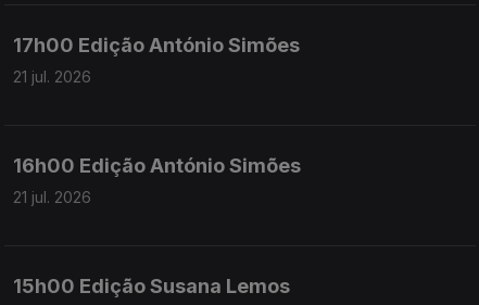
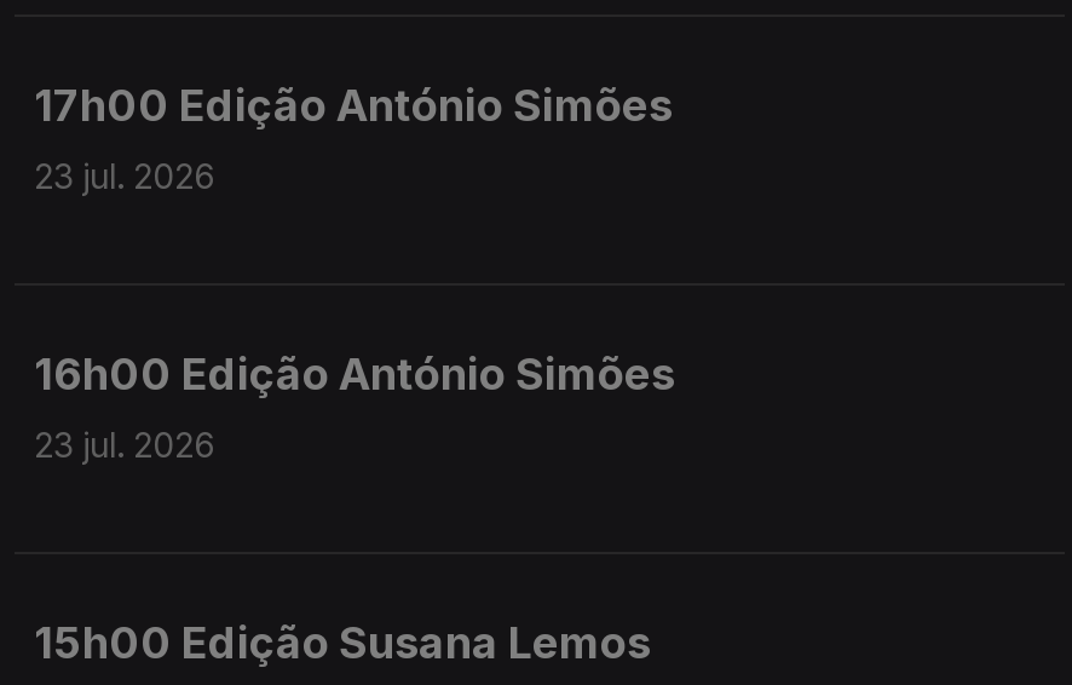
- 21 jul. 2026
+ 23 jul. 2026

- 21 jul. 2026
+ 23 jul. 2026
